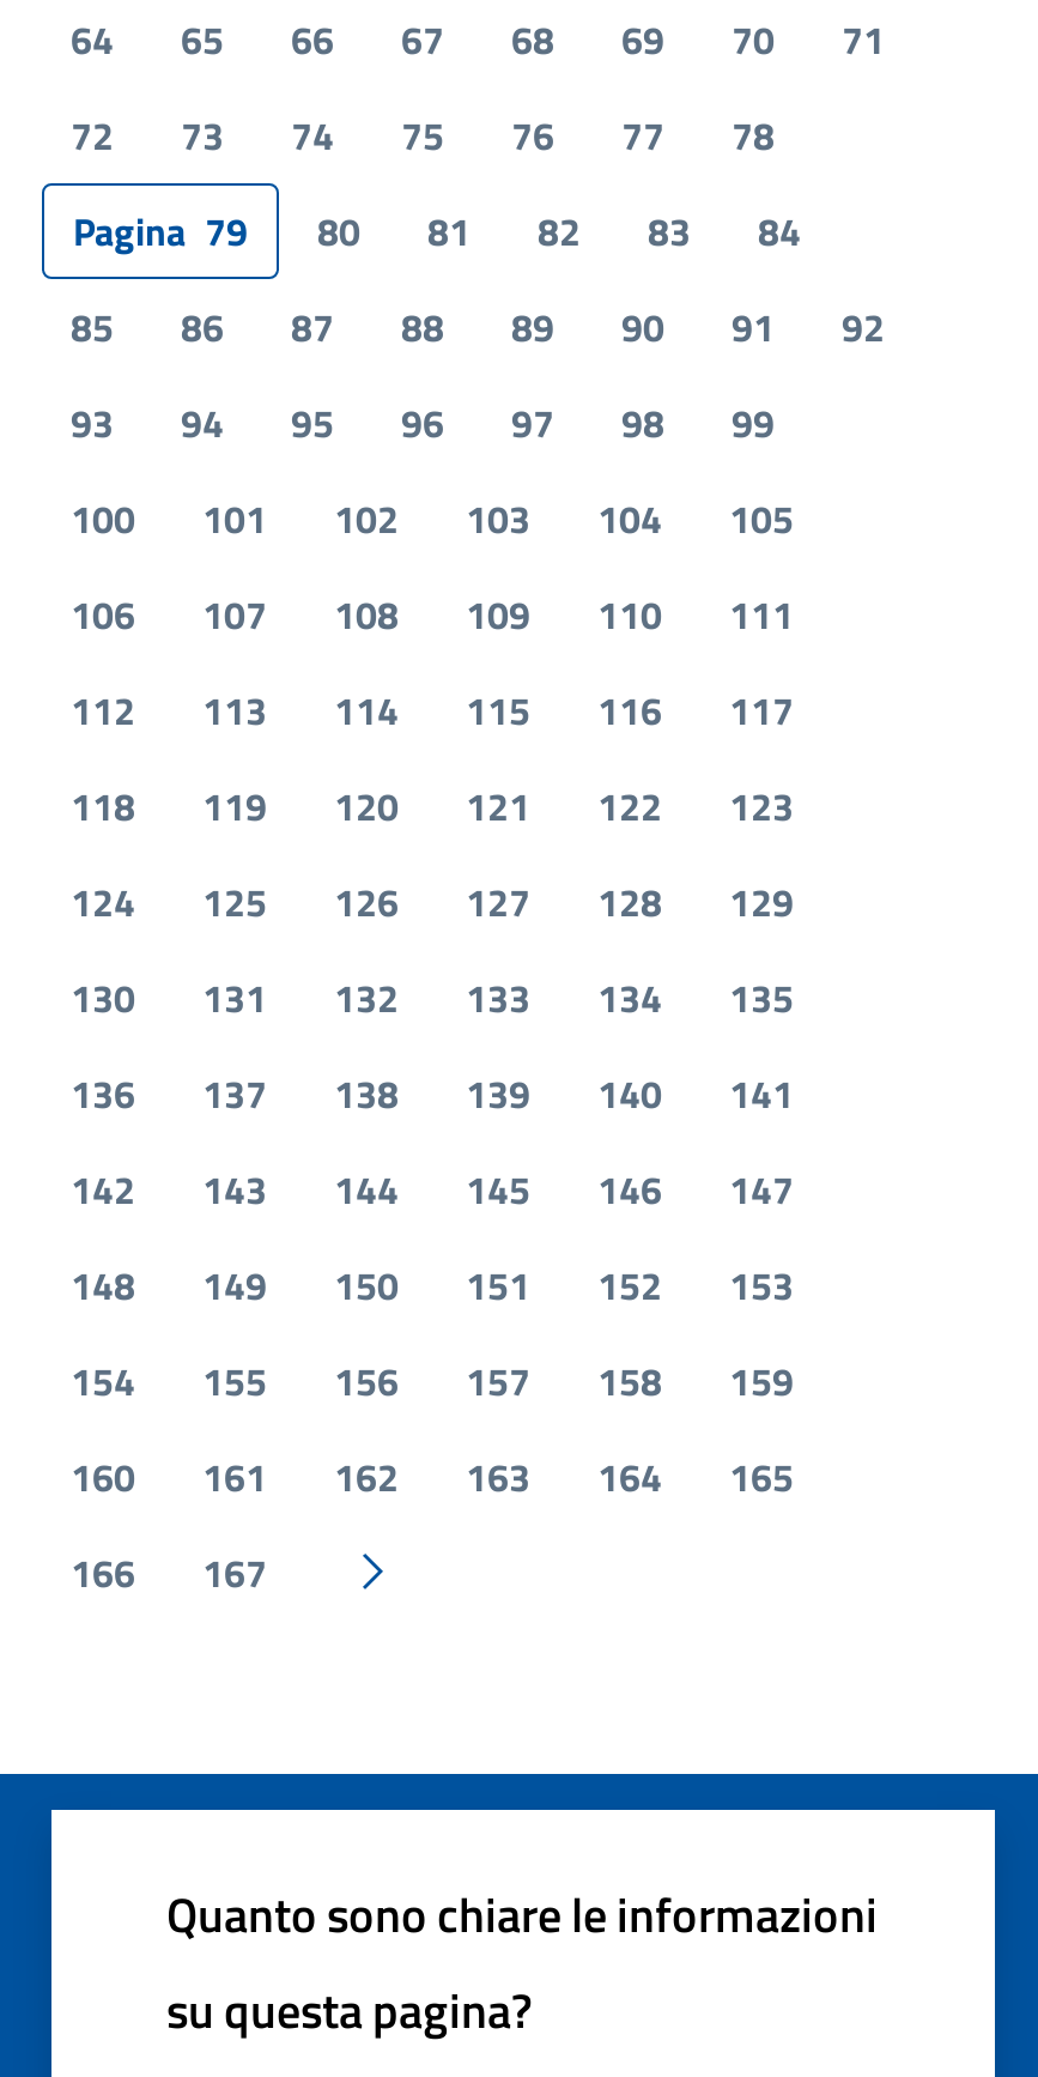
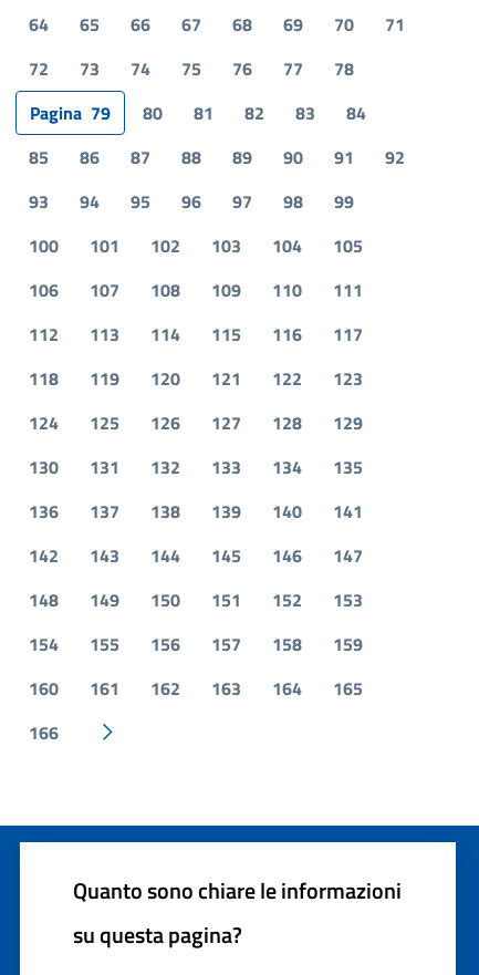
- 167
